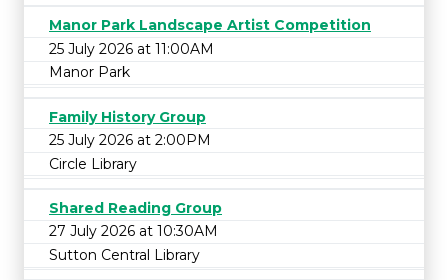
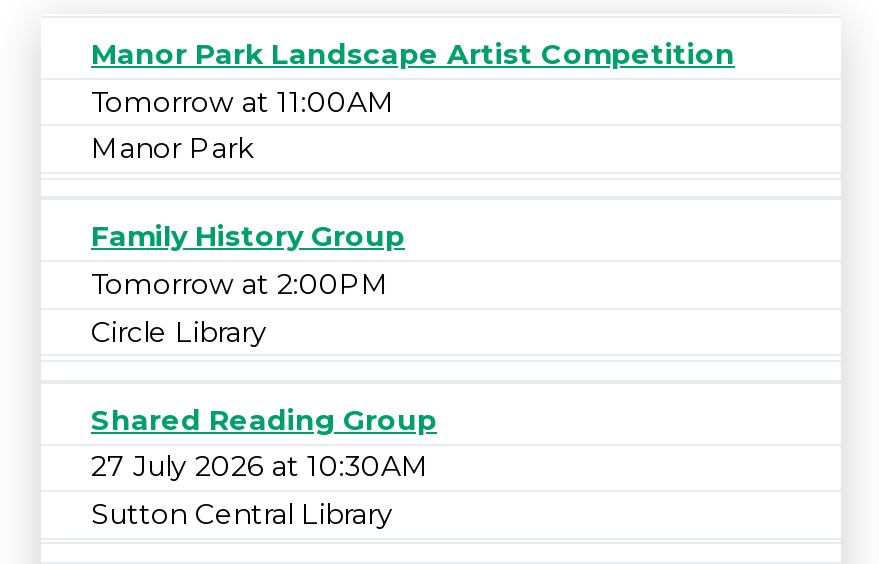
- 25 July 2026 at 11:00AM
+ Tomorrow at 11:00AM

- 25 July 2026 at 2:00PM
+ Tomorrow at 2:00PM
